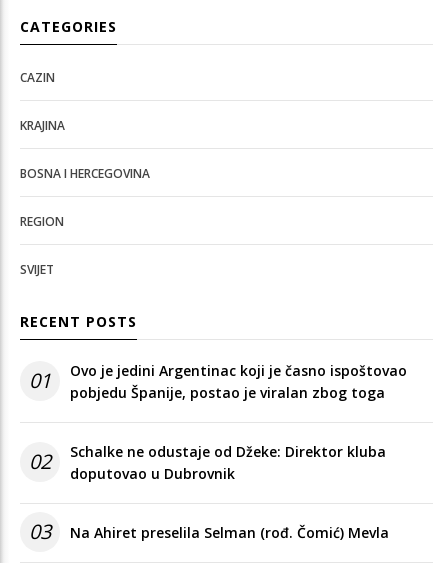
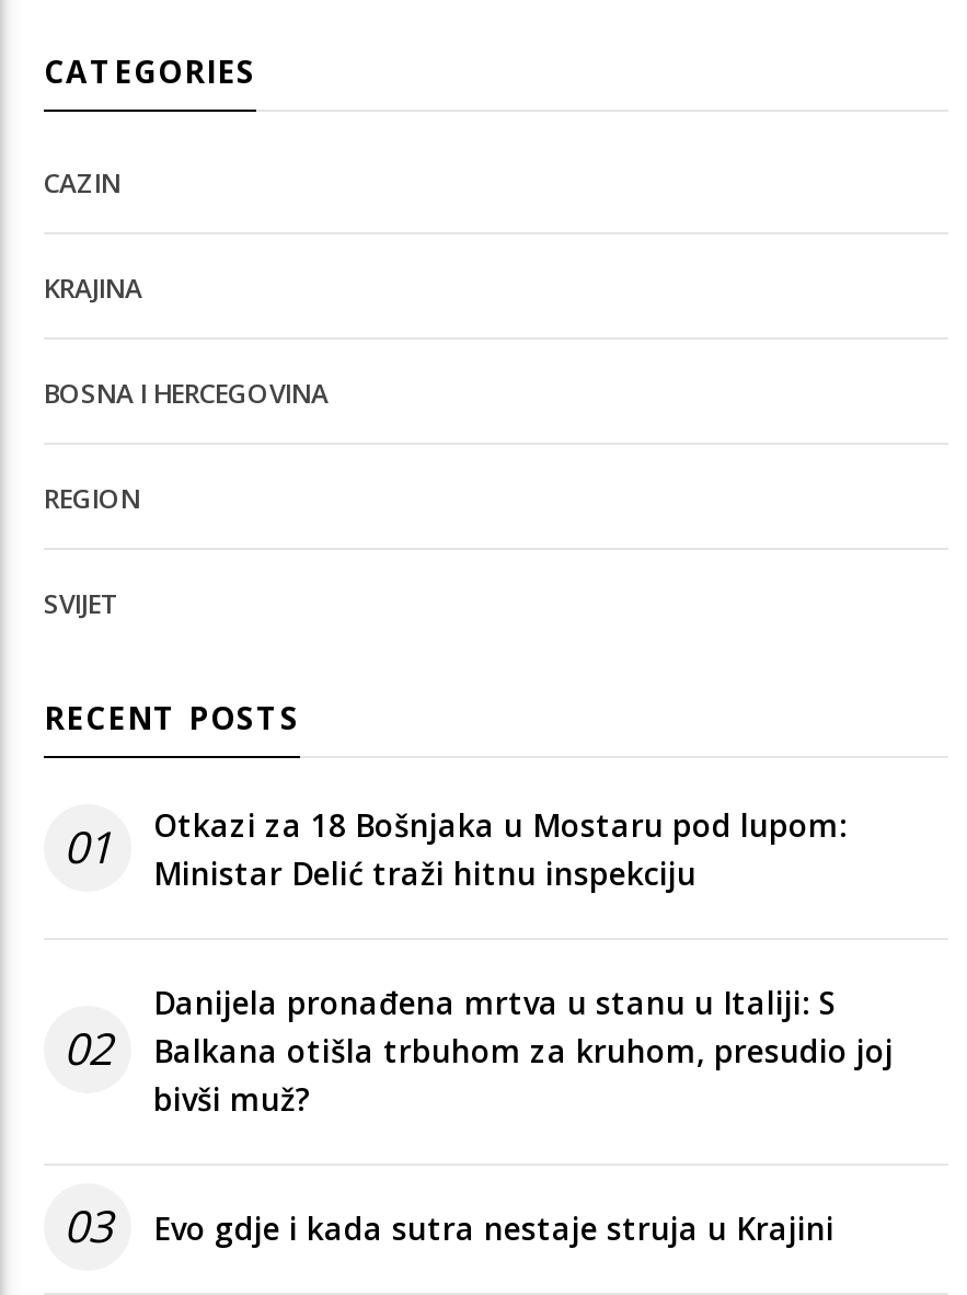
- Ovo je jedini Argentinac koji je časno ispoštovao
- pobjedu Španije, postao je viralan zbog toga
+ Otkazi za 18 Bošnjaka u Mostaru pod lupom:
+ Ministar Delić traži hitnu inspekciju

- Schalke ne odustaje od Džeke: Direktor kluba
- doputovao u Dubrovnik
+ Danijela pronađena mrtva u stanu u Italiji: S
+ Balkana otišla trbuhom za kruhom, presudio joj
+ bivši muž?

- Na Ahiret preselila Selman (rođ. Čomić) Mevla
+ Evo gdje i kada sutra nestaje struja u Krajini
